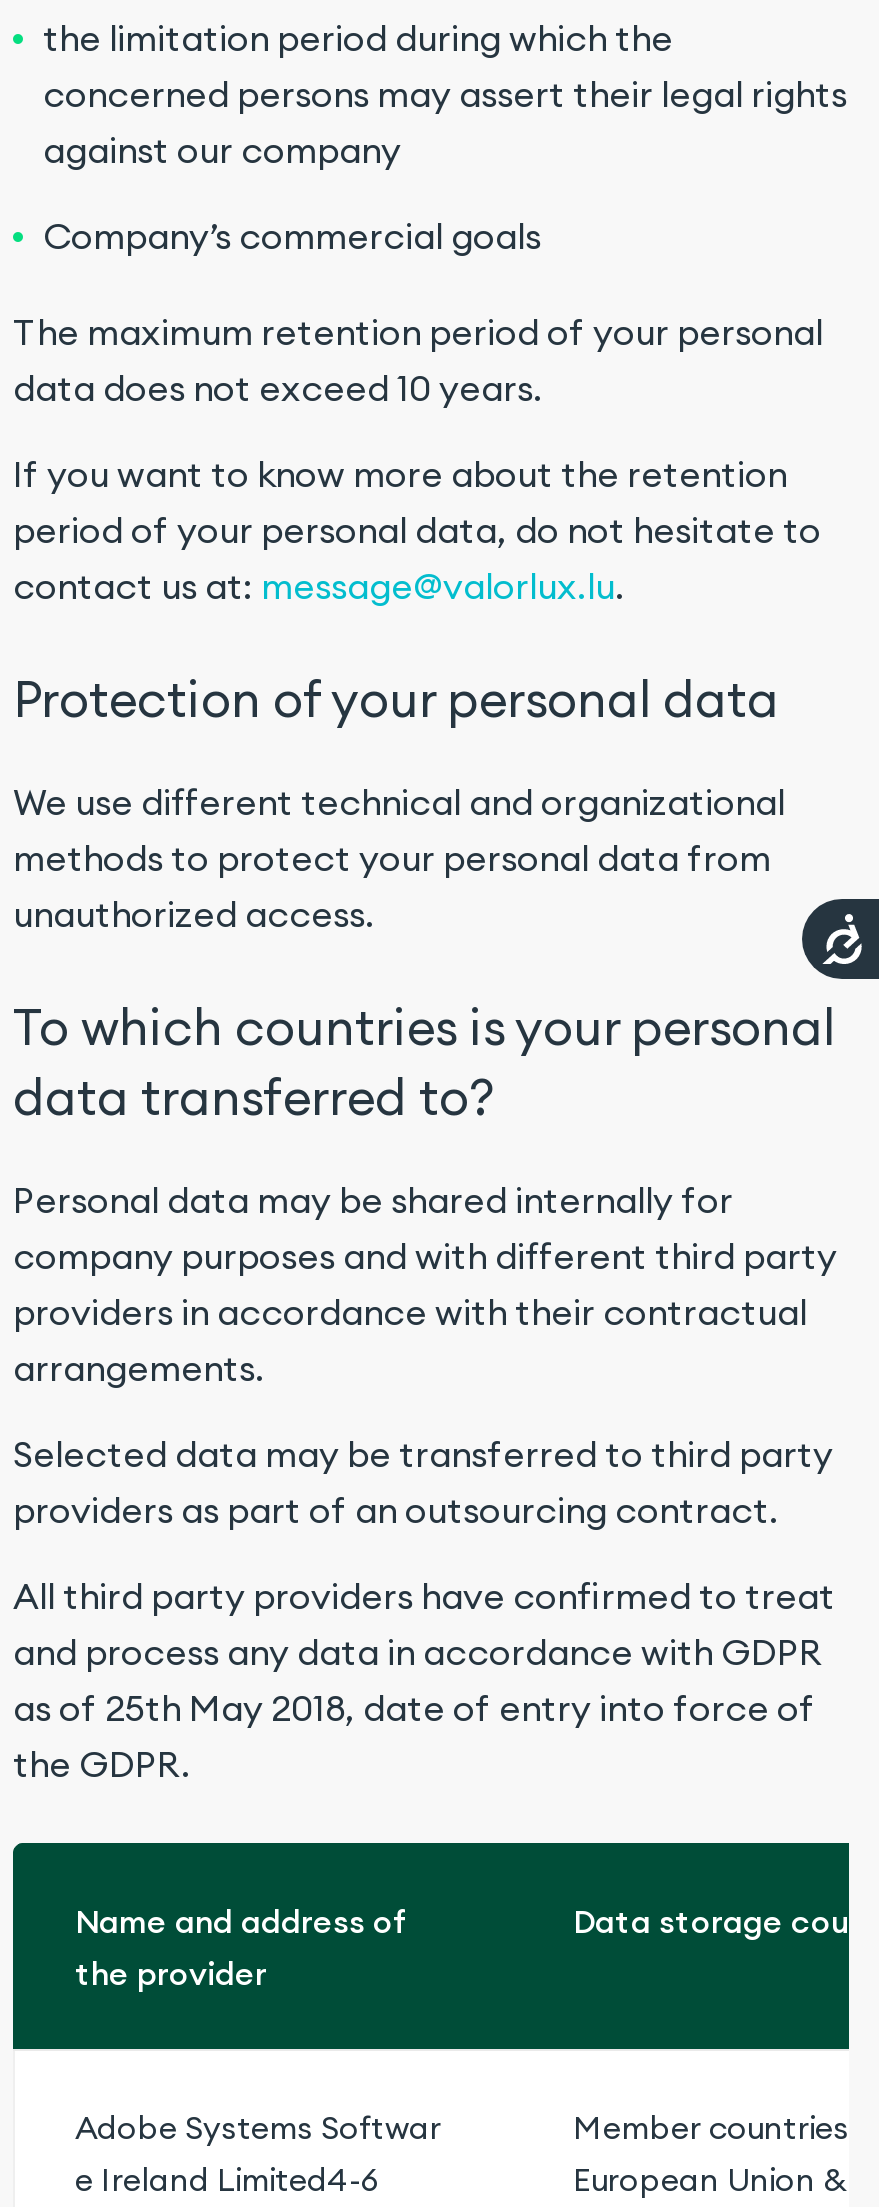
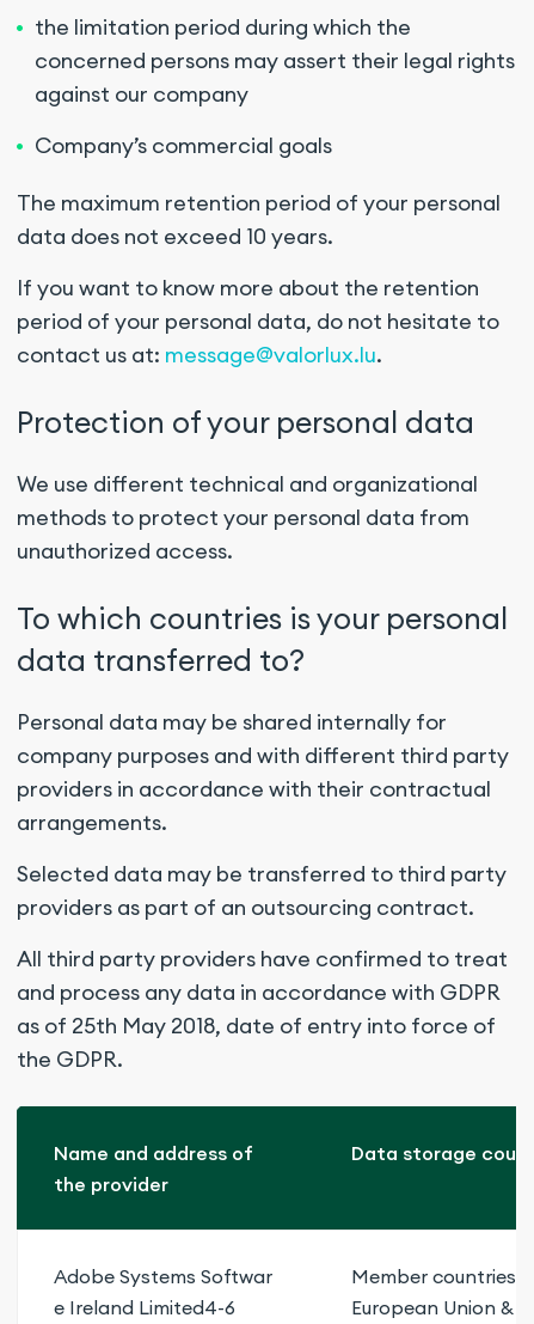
- [image]
